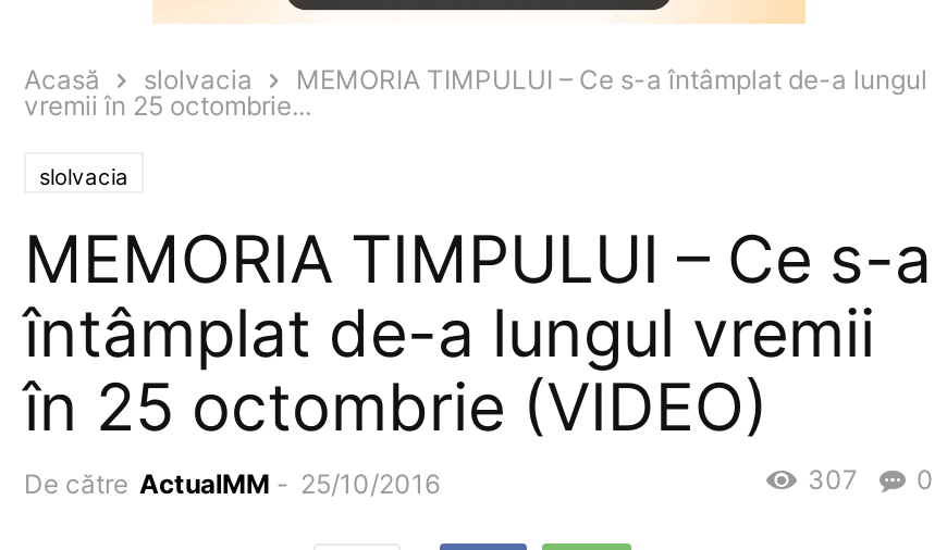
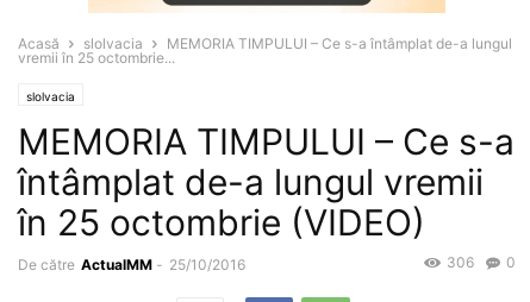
- 307 0
+ 306 0
